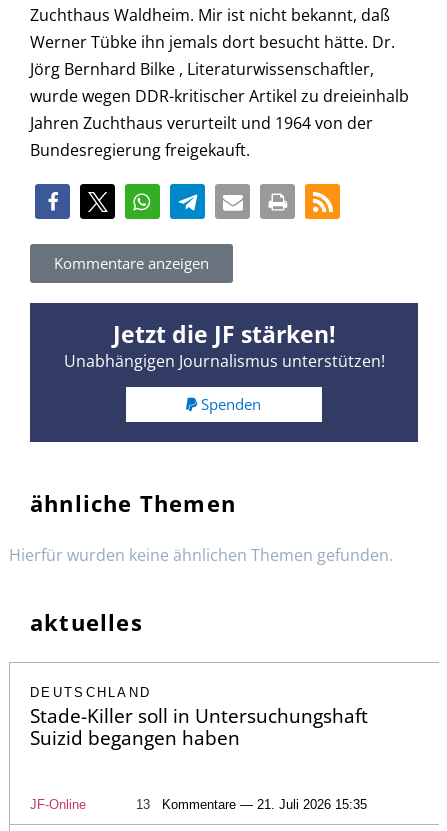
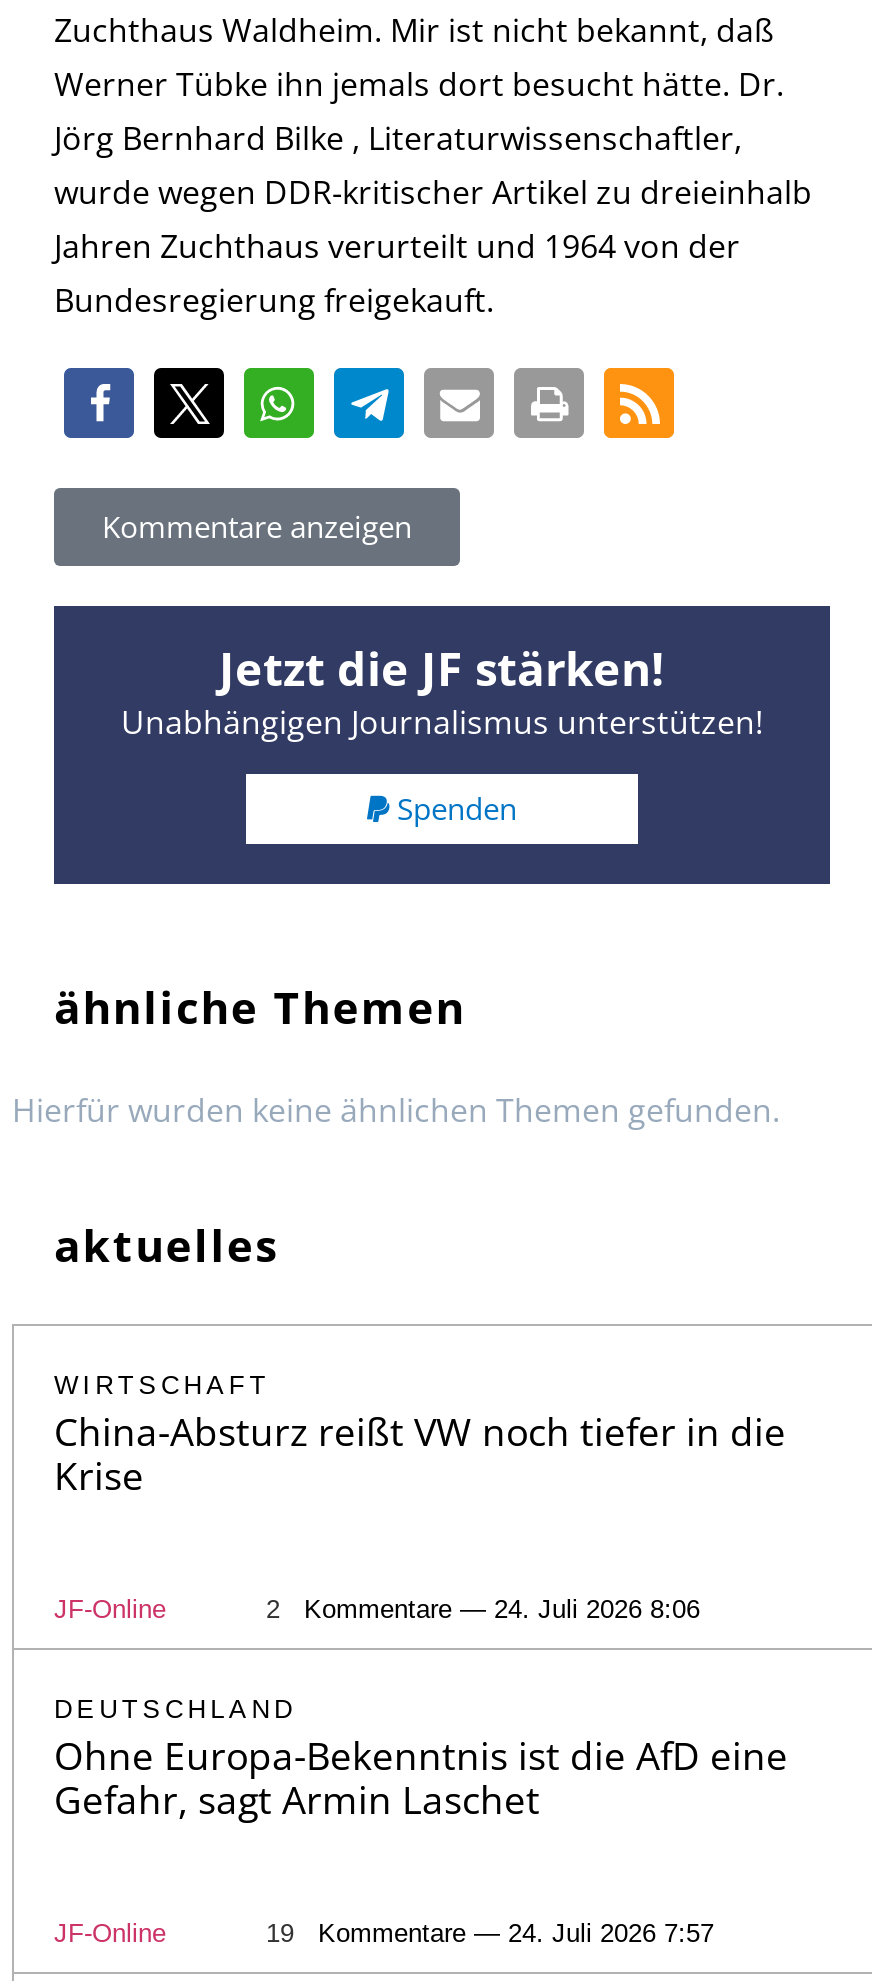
+ WIRTSCHAFT
+ China-Absturz reißt VW noch tiefer in die
+ Krise
+ JF-Online
+ 2
+ Kommentare — 24. Juli 2026 8:06

- Stade-Killer soll in Untersuchungshaft
- Suizid begangen haben
+ Ohne Europa-Bekenntnis ist die AfD eine
+ Gefahr, sagt Armin Laschet

- 13
+ 19

- Kommentare — 21. Juli 2026 15:35
+ Kommentare — 24. Juli 2026 7:57
